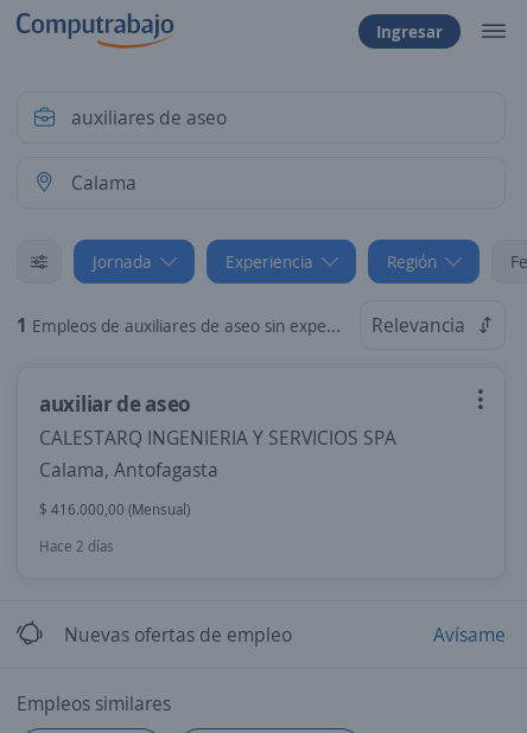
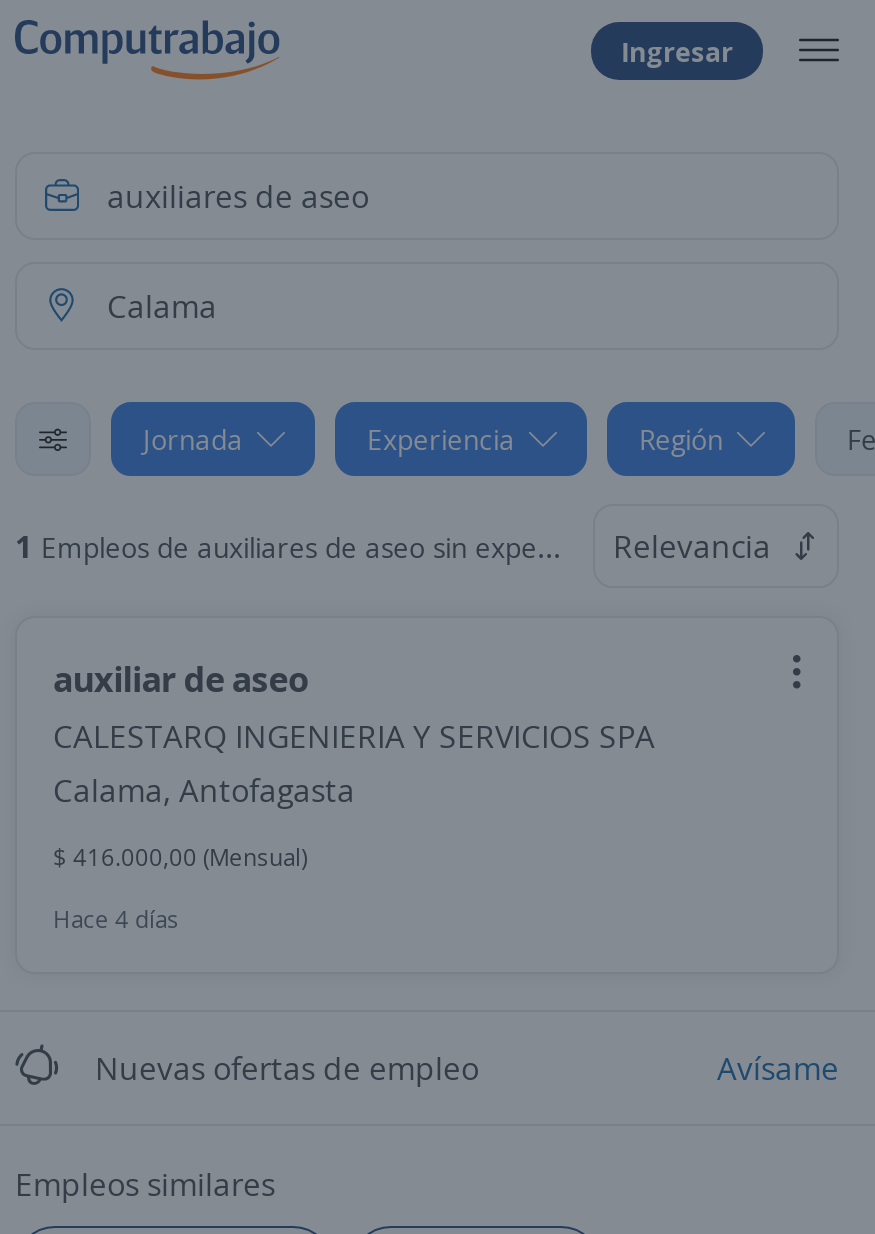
- Hace 2 días
+ Hace 4 días
